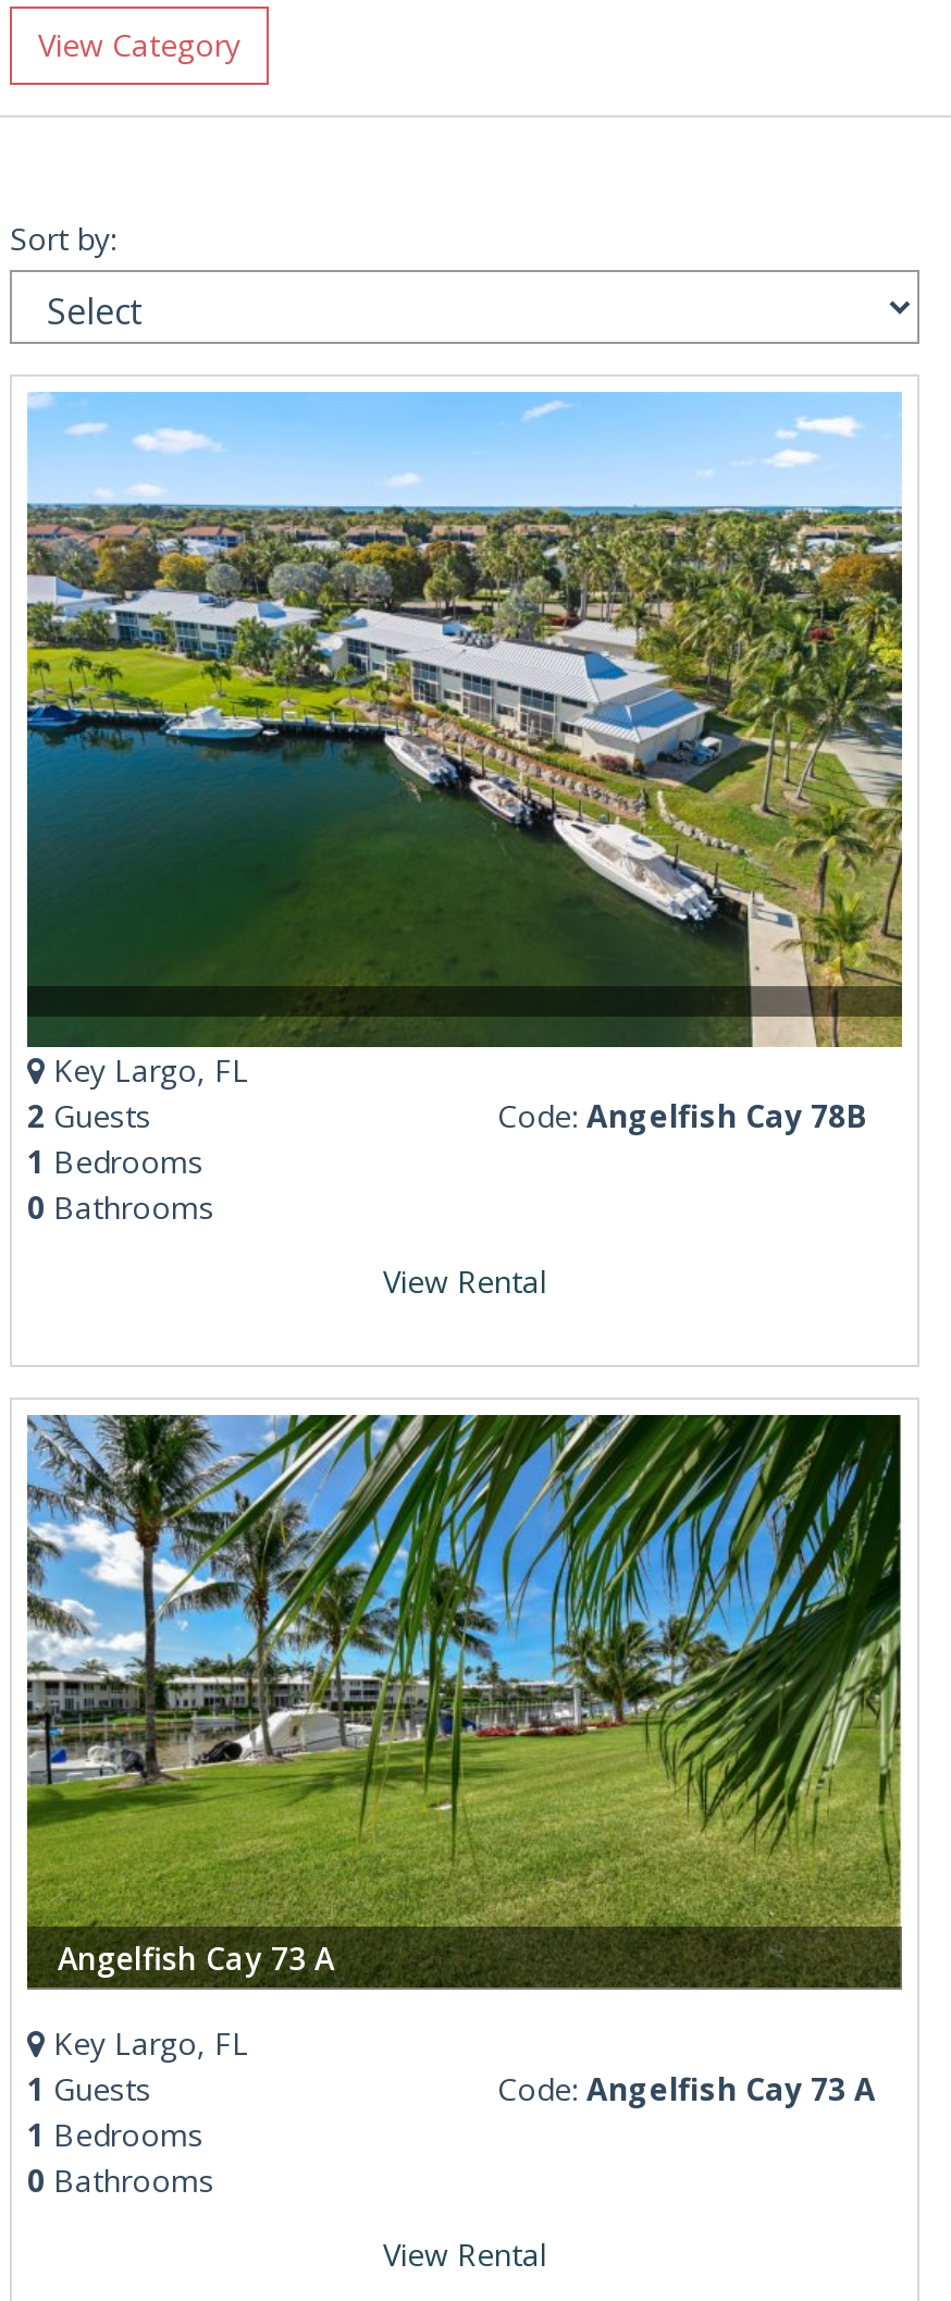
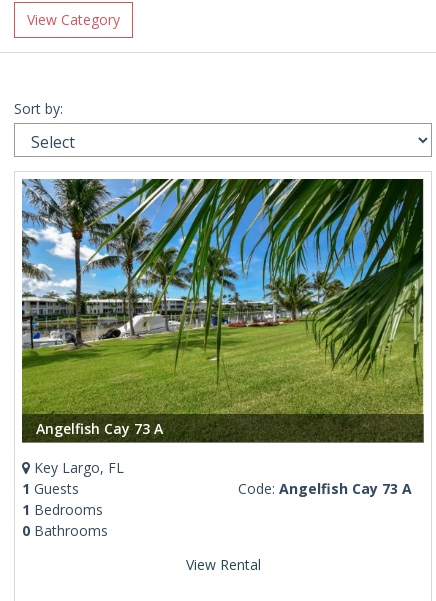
- [image]
- Key Largo, FL
- 2 Guests
- 1 Bedrooms
- 0 Bathrooms

- Code: Angelfish Cay 78B

- View Rental
